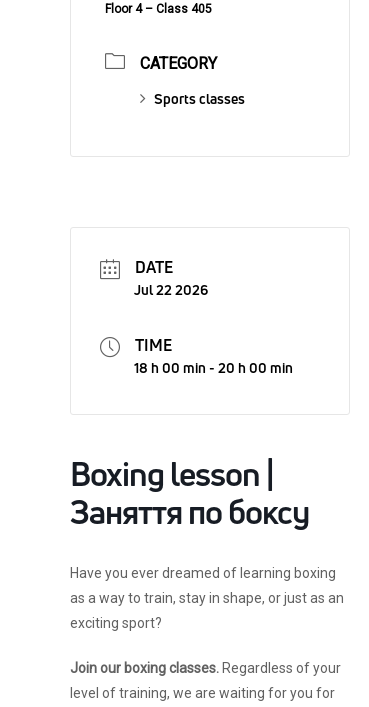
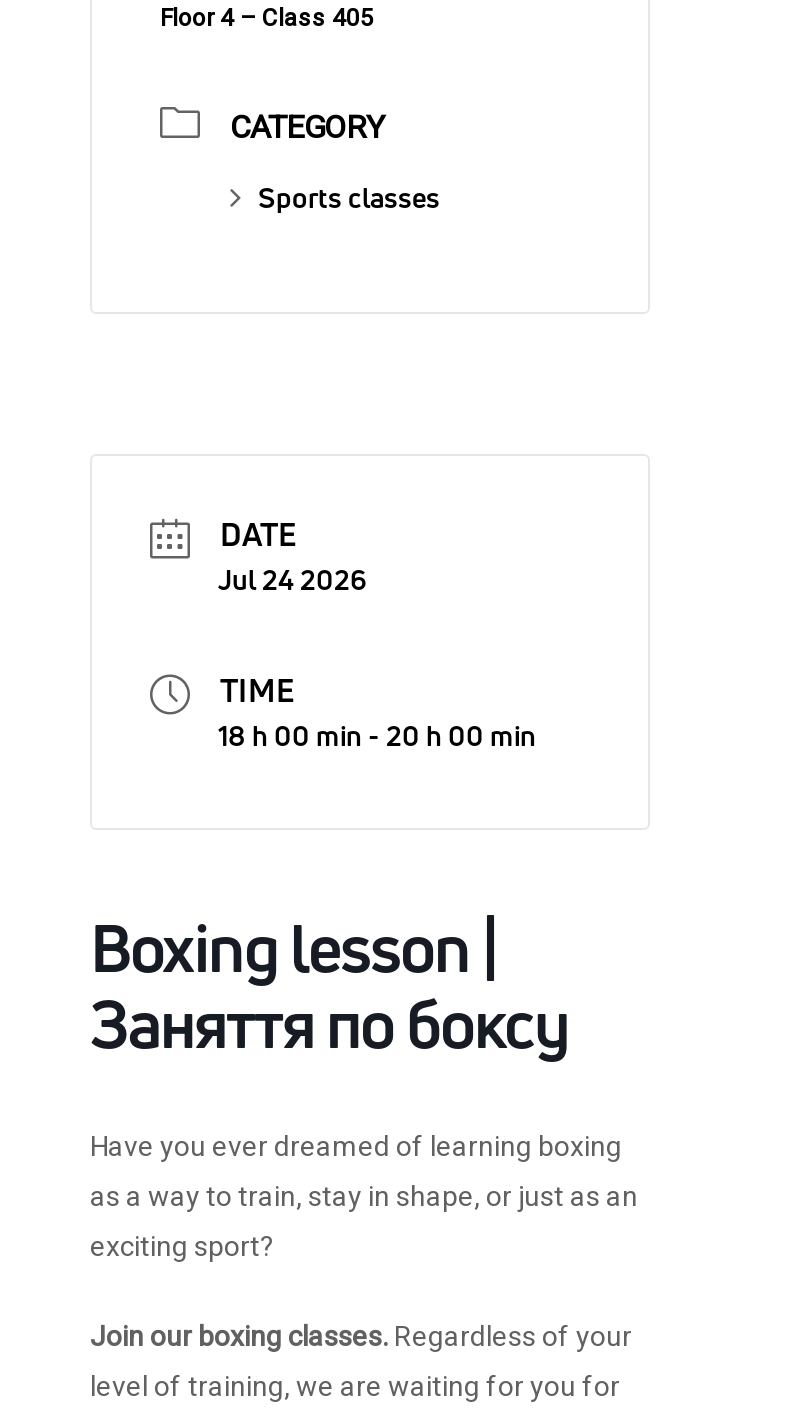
- Jul 22 2026
+ Jul 24 2026
